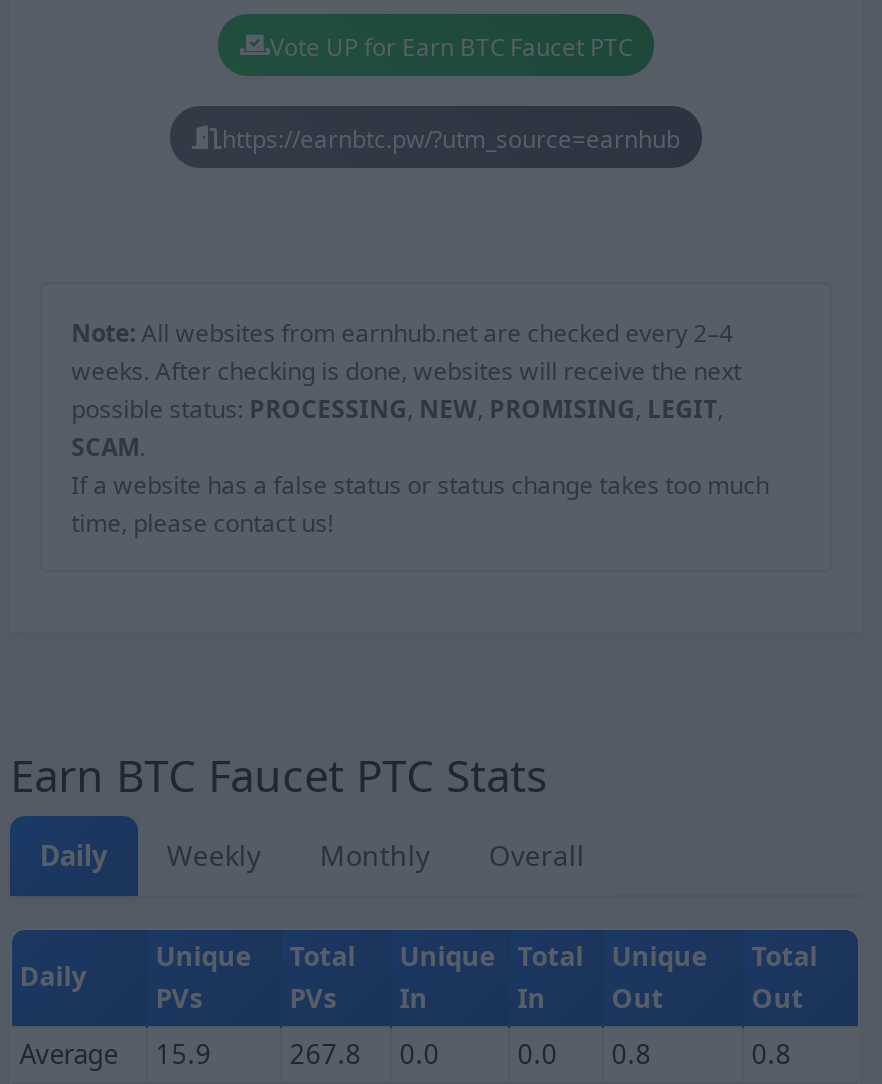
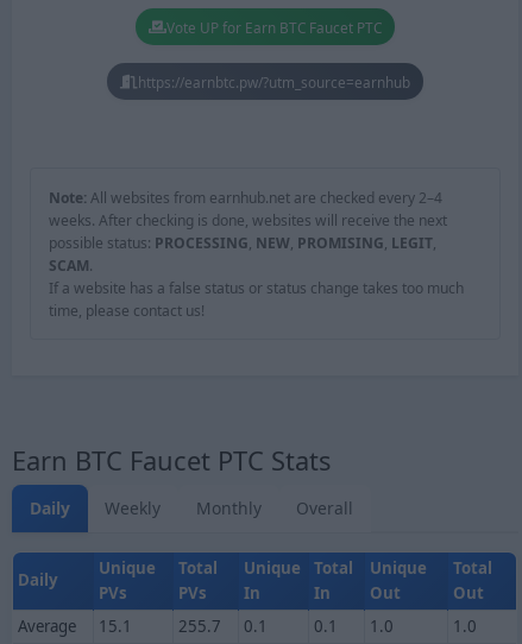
- Average 15.9
+ Average 15.1

- 267.8
+ 255.7

- 0.0
+ 0.1

- 0.0
+ 0.1

- 0.8
+ 1.0

- 0.8
+ 1.0
